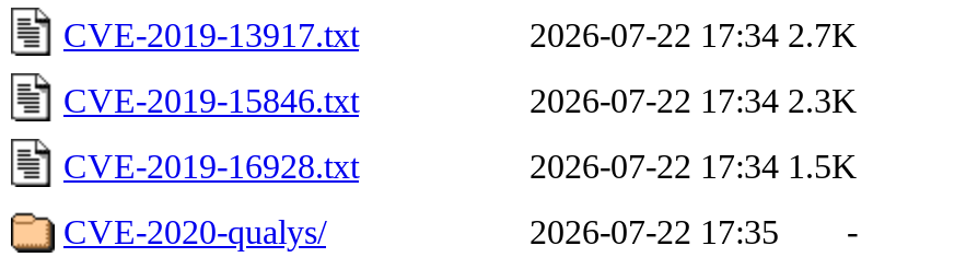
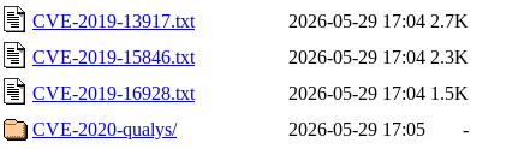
- 2026-07-22 17:34 2.7K
+ 2026-05-29 17:04 2.7K

- 2026-07-22 17:34 2.3K
+ 2026-05-29 17:04 2.3K

- 2026-07-22 17:34 1.5K
+ 2026-05-29 17:04 1.5K

- 2026-07-22 17:35
+ 2026-05-29 17:05
